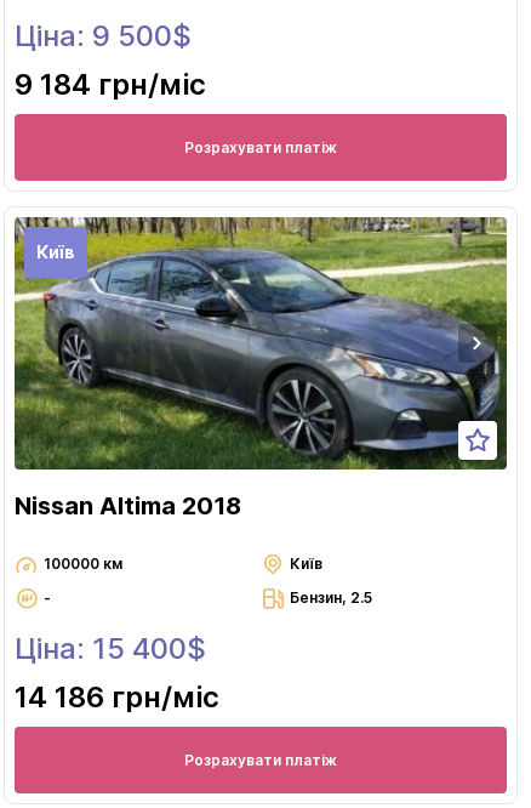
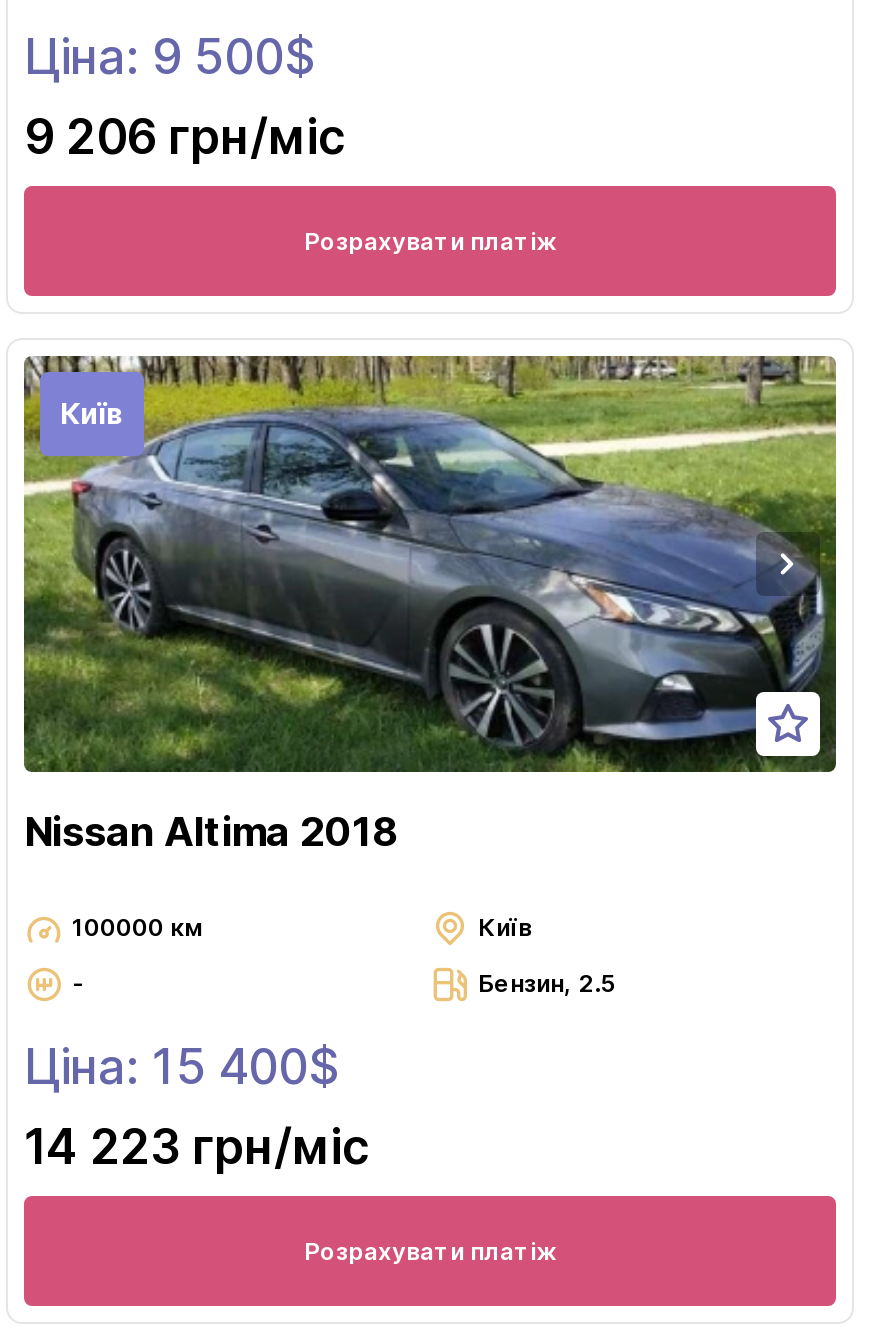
- 9 184 грн/міс
+ 9 206 грн/міс

- 14 186 грн/міс
+ 14 223 грн/міс
